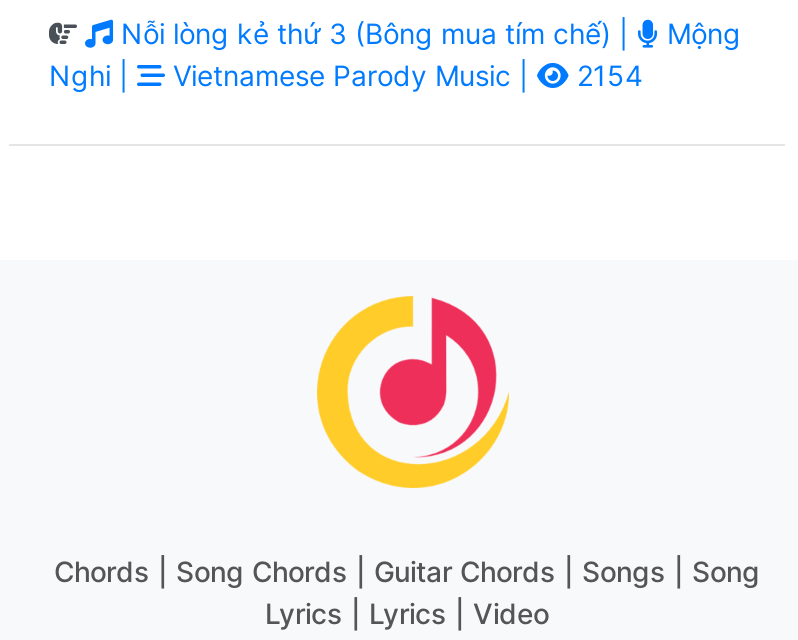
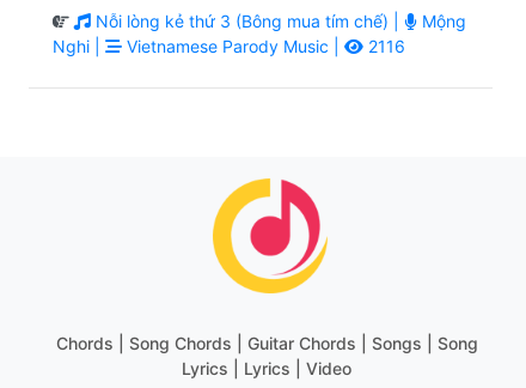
- 2154
+ 2116
